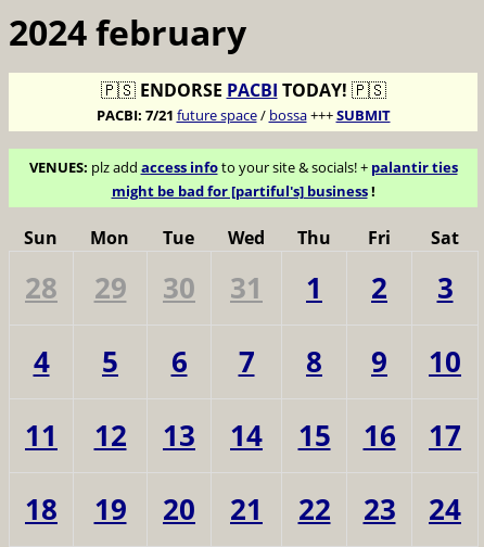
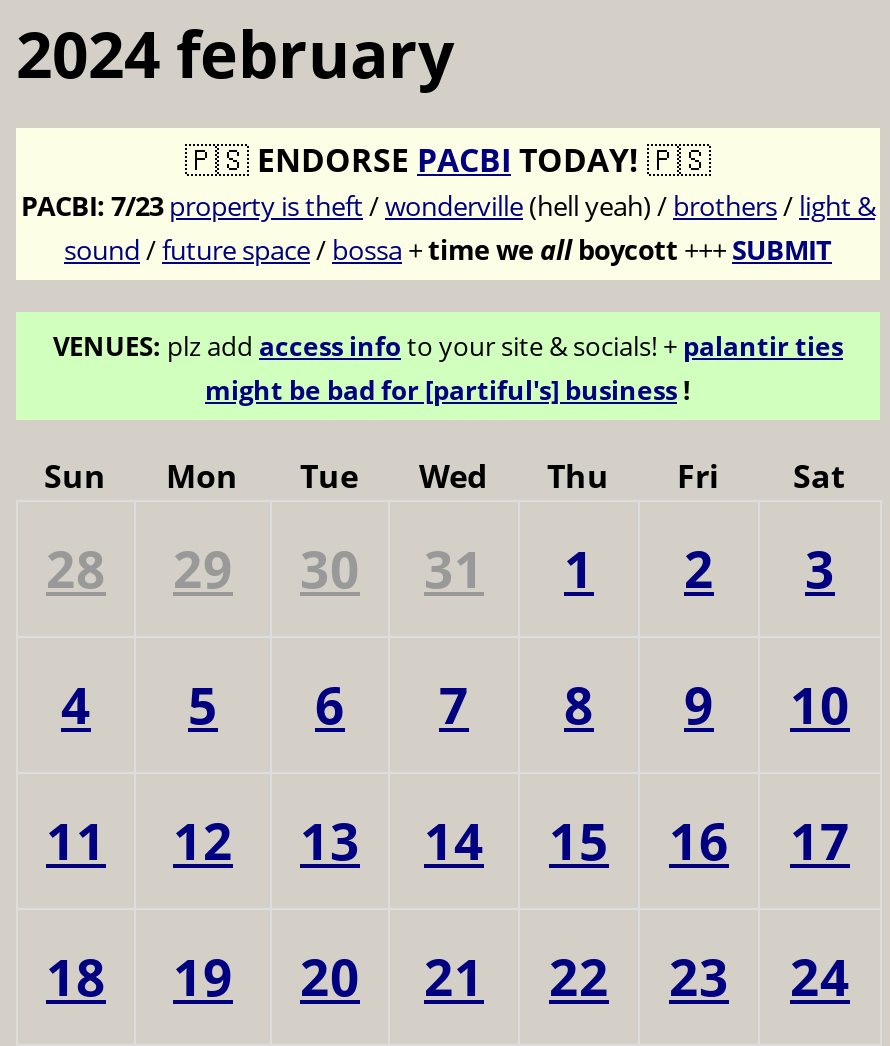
- PACBI: 7/21 future space/ bossa +++SUBMIT
+ PACBI: 7/23 property is theft /wonderville (hell yeah) / brothers/ light &
+ sound /future space/ bossa +time we all boycott +++ SUBMIT
